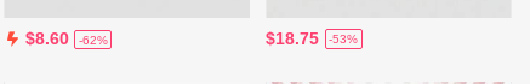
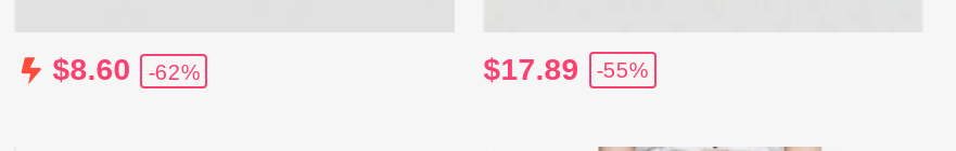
- $18.75
+ $17.89

- -53%
+ -55%
